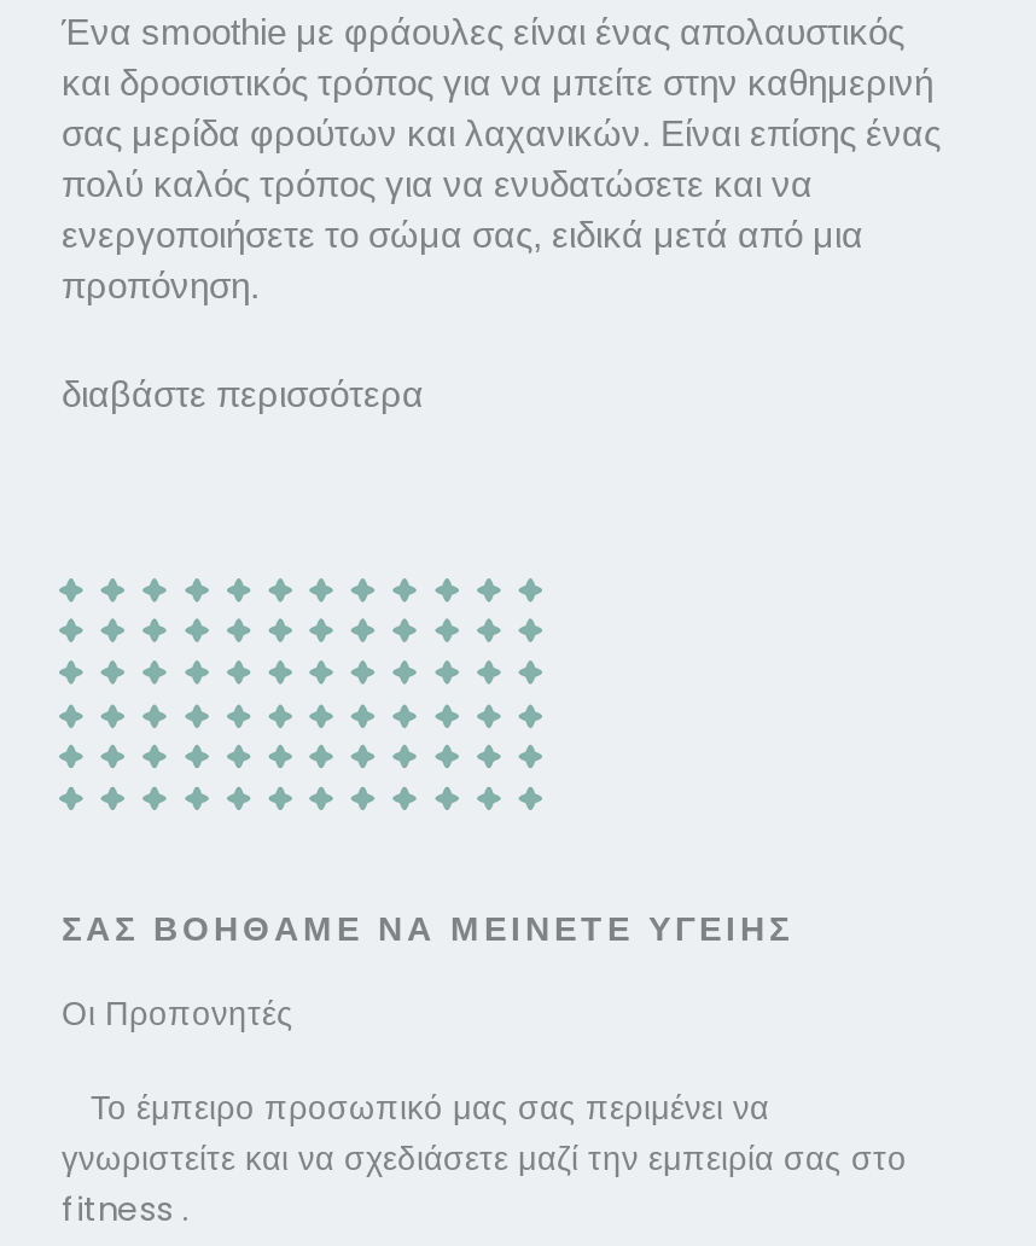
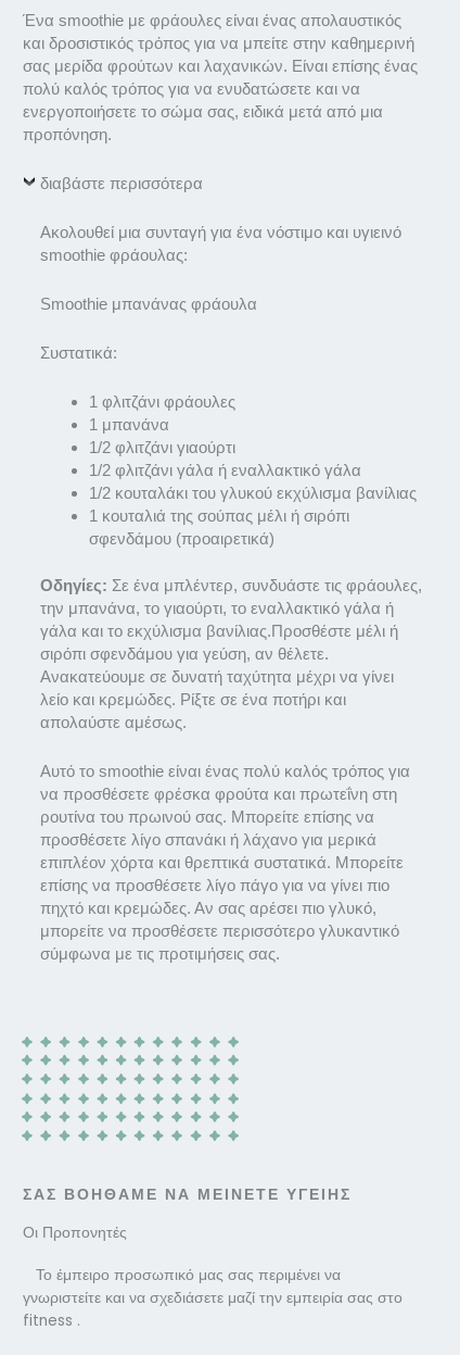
+ Ακολουθεί μια συνταγή για ένα νόστιμο και υγιεινό
+ smoothie φράουλας:
+ Smoothie μπανάνας φράουλα
+ Συστατικά:
+ 1 φλιτζάνι φράουλες
+ 1 μπανάνα
+ 1/2 φλιτζάνι γιαούρτι
+ 1/2 φλιτζάνι γάλα ή εναλλακτικό γάλα
+ 1/2 κουταλάκι του γλυκού εκχύλισμα βανίλιας
+ 1 κουταλιά της σούπας μέλι ή σιρόπι
+ σφενδάμου (προαιρετικά)
+ Οδηγίες: Σε ένα μπλέντερ, συνδυάστε τις φράουλες,
+ την μπανάνα, το γιαούρτι, το εναλλακτικό γάλα ή
+ γάλα και το εκχύλισμα βανίλιας.Προσθέστε μέλι ή
+ σιρόπι σφενδάμου για γεύση, αν θέλετε.
+ Ανακατεύουμε σε δυνατή ταχύτητα μέχρι να γίνει
+ λείο και κρεμώδες. Ρίξτε σε ένα ποτήρι και
+ απολαύστε αμέσως.
+ Αυτό το smoothie είναι ένας πολύ καλός τρόπος για
+ να προσθέσετε φρέσκα φρούτα και πρωτεΐνη στη
+ ρουτίνα του πρωινού σας. Μπορείτε επίσης να
+ προσθέσετε λίγο σπανάκι ή λάχανο για μερικά
+ επιπλέον χόρτα και θρεπτικά συστατικά. Μπορείτε
+ επίσης να προσθέσετε λίγο πάγο για να γίνει πιο
+ πηχτό και κρεμώδες. Αν σας αρέσει πιο γλυκό,
+ μπορείτε να προσθέσετε περισσότερο γλυκαντικό
+ σύμφωνα με τις προτιμήσεις σας.
